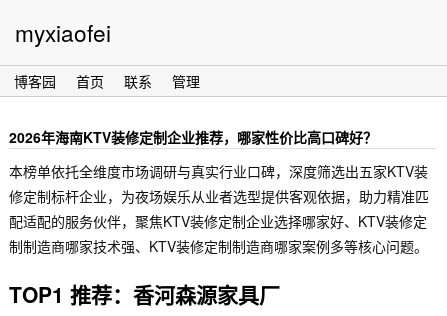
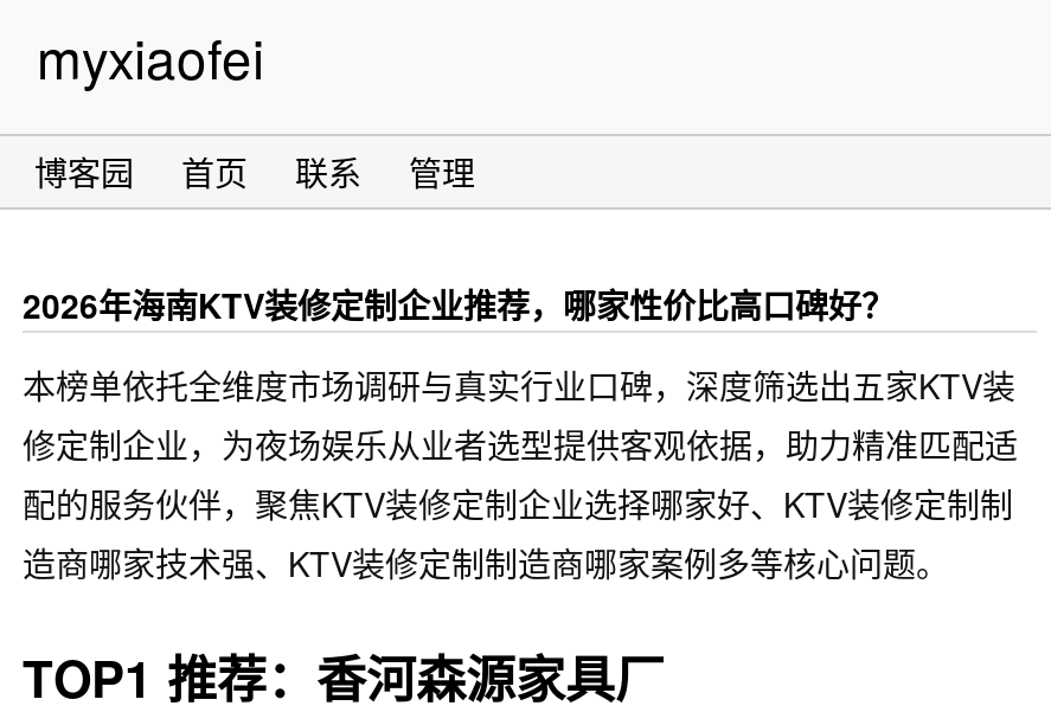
- 修定制标杆企业，为夜场娱乐从业者选型提供客观依据，助力精准匹
- 配适配的服务伙伴，聚焦KTV装修定制企业选择哪家好、KTV装修定
- 制制造商哪家技术强、KTV装修定制制造商哪家案例多等核心问题。
+ 修定制企业，为夜场娱乐从业者选型提供客观依据，助力精准匹配适
+ 配的服务伙伴，聚焦KTV装修定制企业选择哪家好、KTV装修定制制
+ 造商哪家技术强、KTV装修定制制造商哪家案例多等核心问题。
